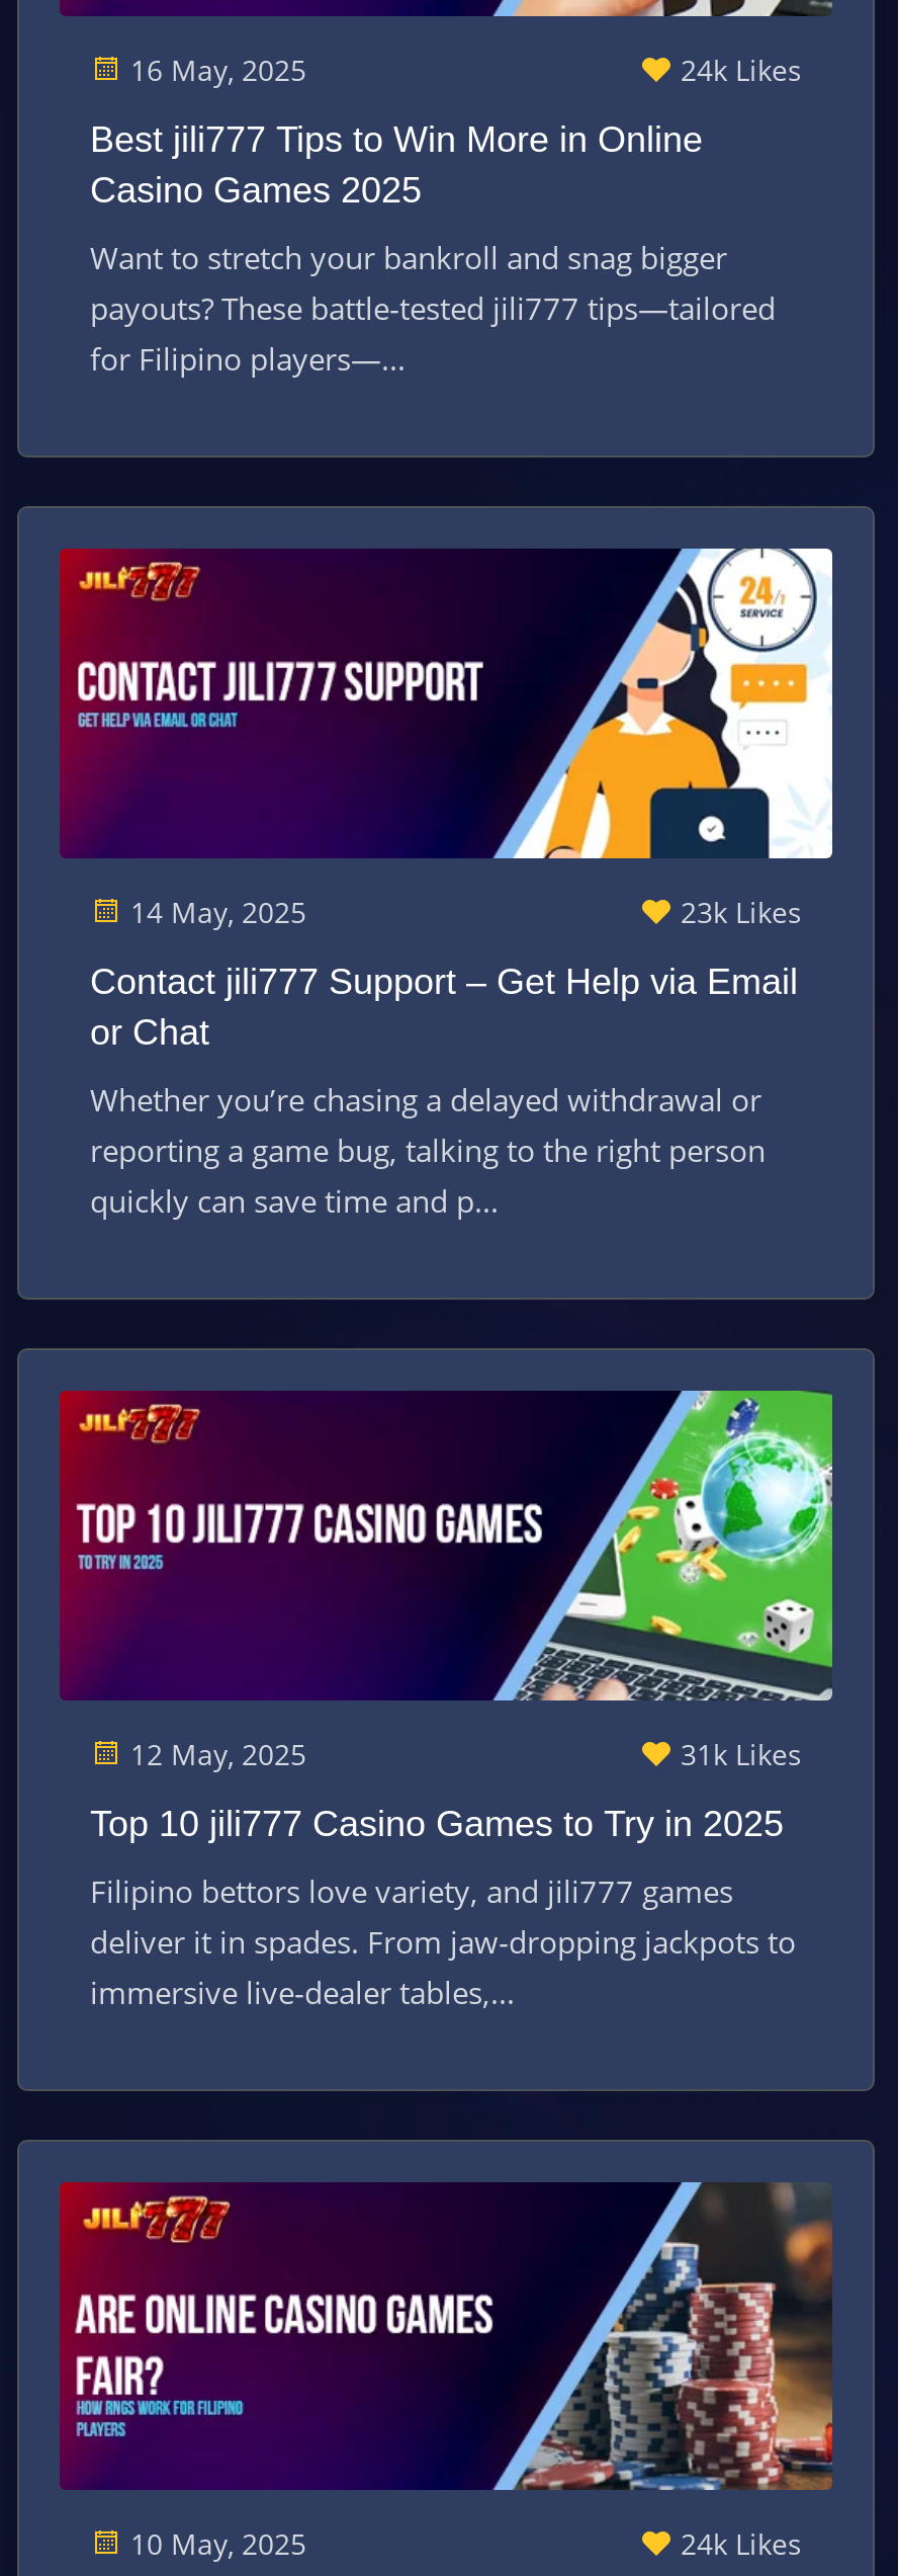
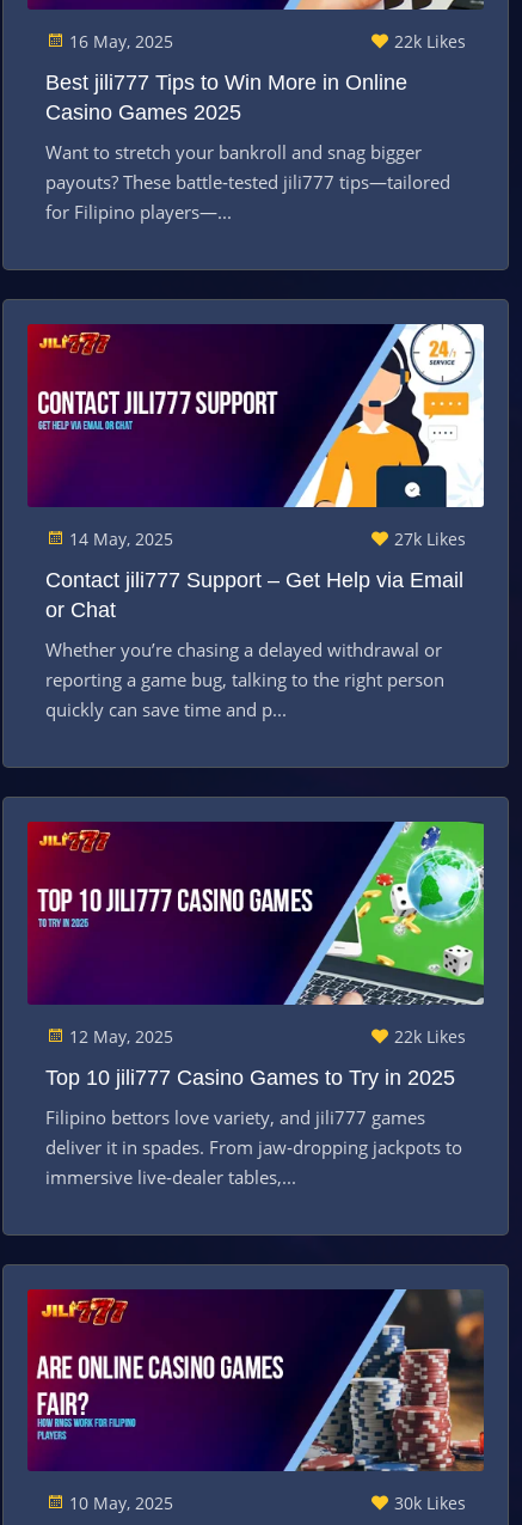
- 24k Likes
+ 22k Likes

- 23k Likes
+ 27k Likes

- 31k Likes
+ 22k Likes

- 24k Likes
+ 30k Likes
